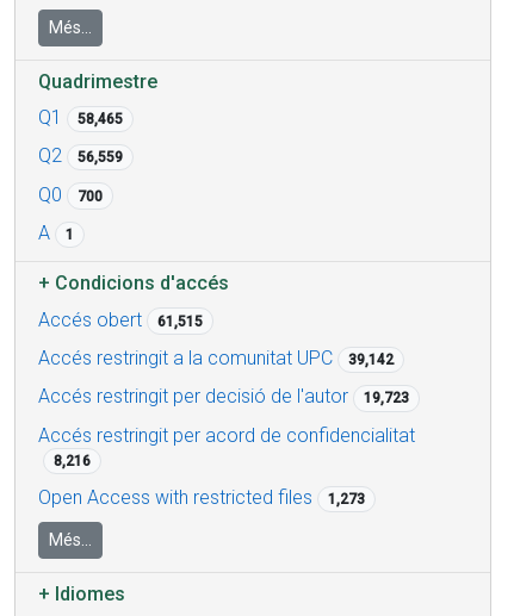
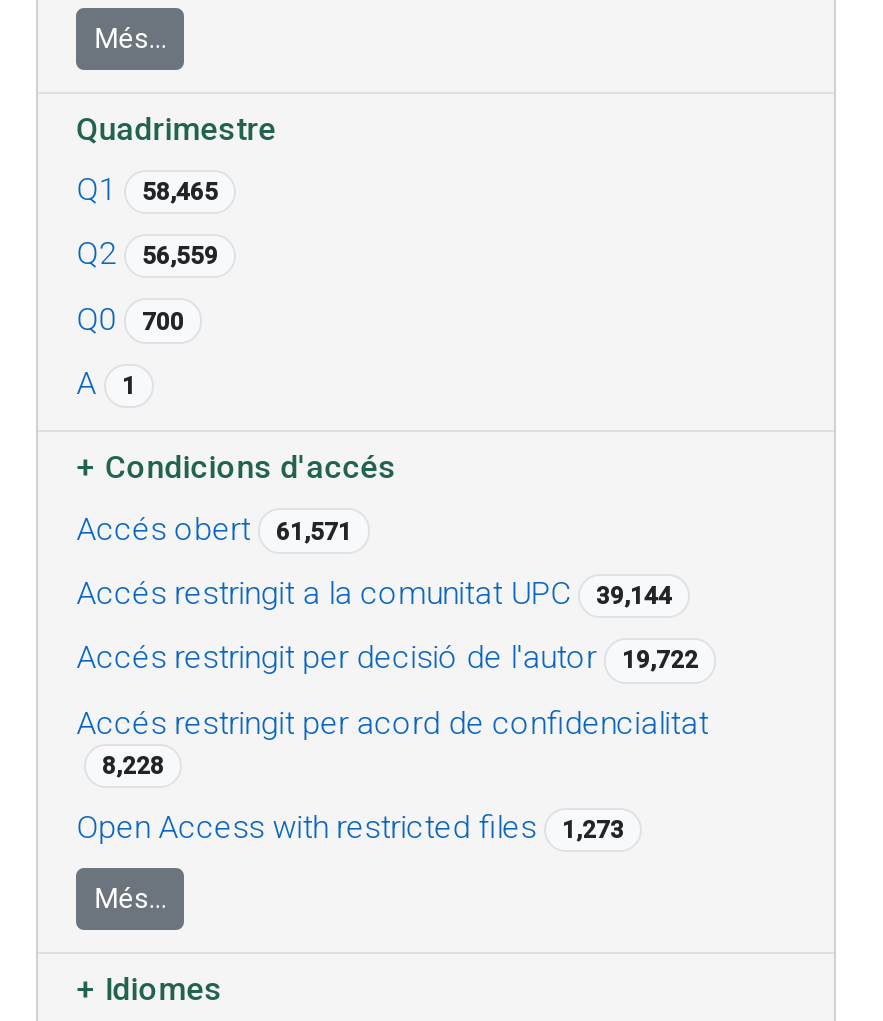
- Accés obert 61,515
+ Accés obert 61,571

- Accés restringit a la comunitat UPC 39,142
+ Accés restringit a la comunitat UPC 39,144

- Accés restringit per decisió de l'autor 19,723
+ Accés restringit per decisió de l'autor 19,722

- 8,216
+ 8,228
